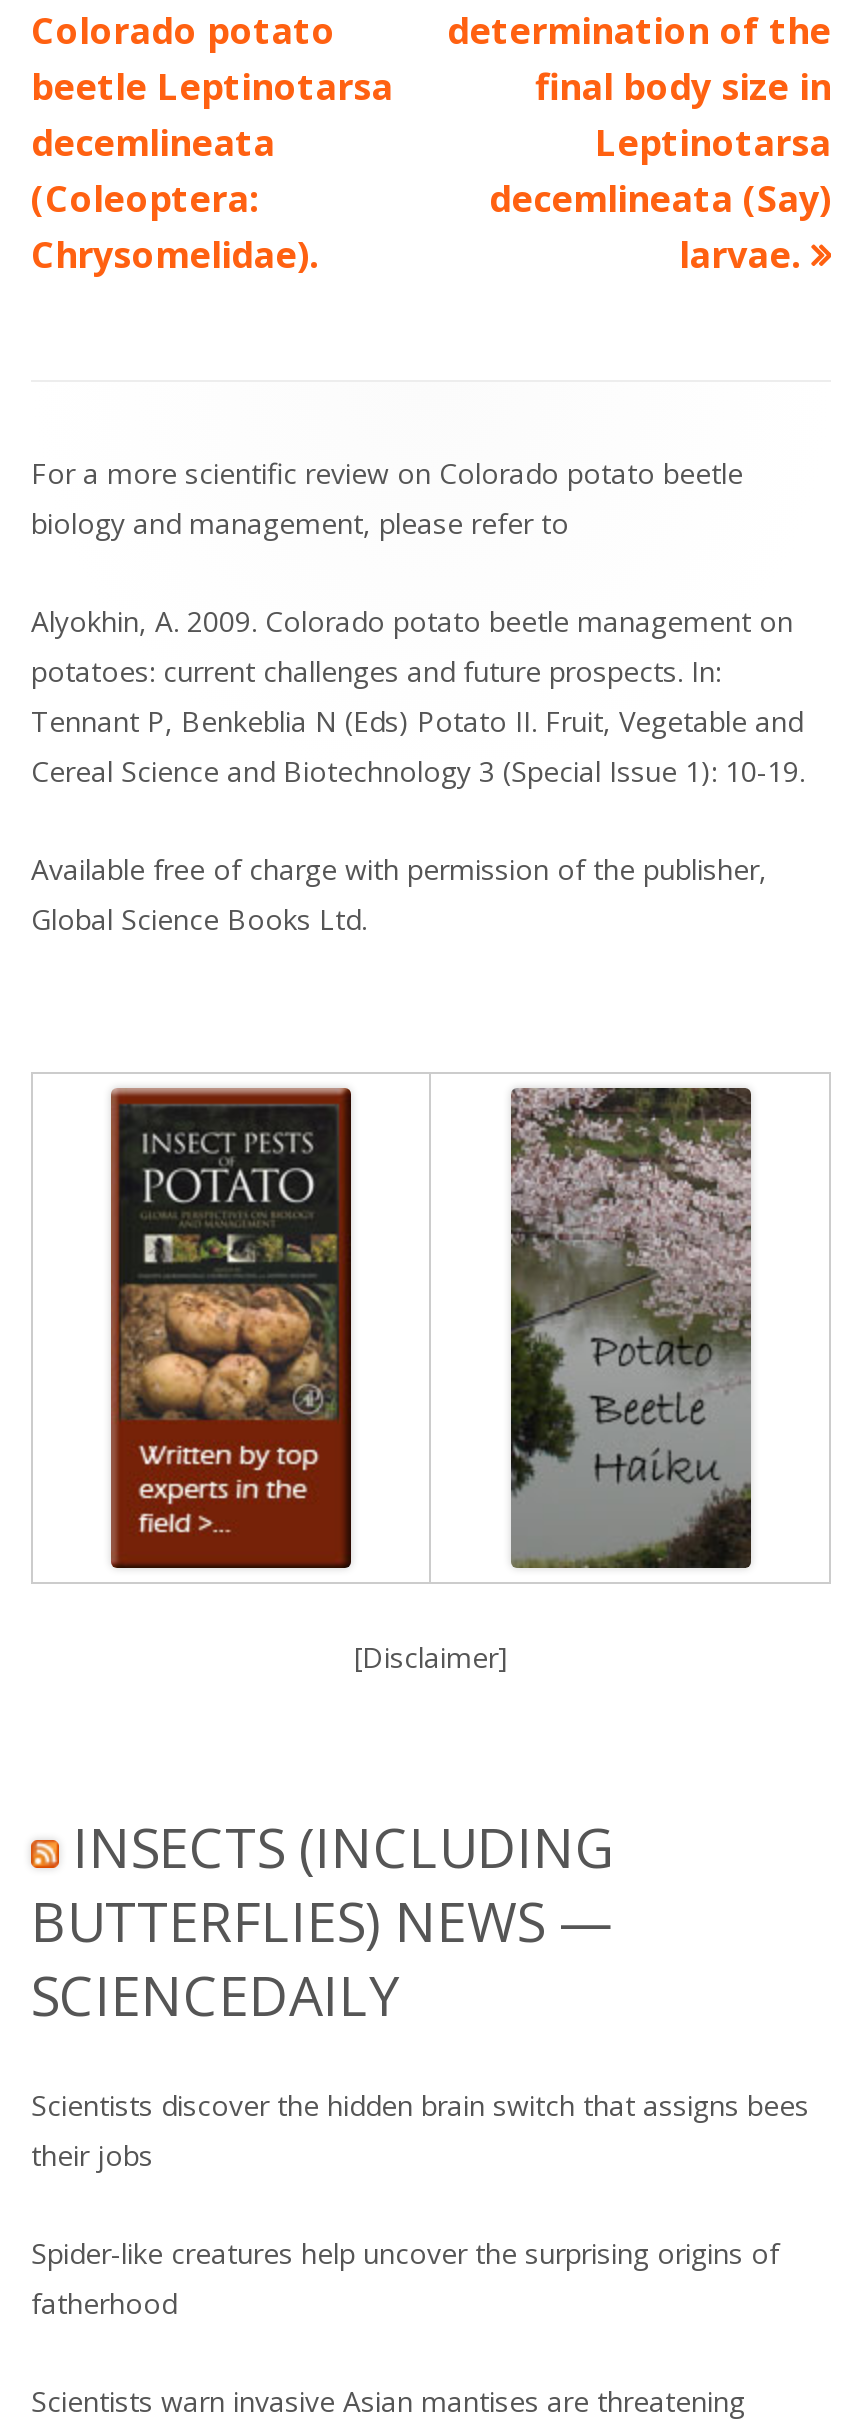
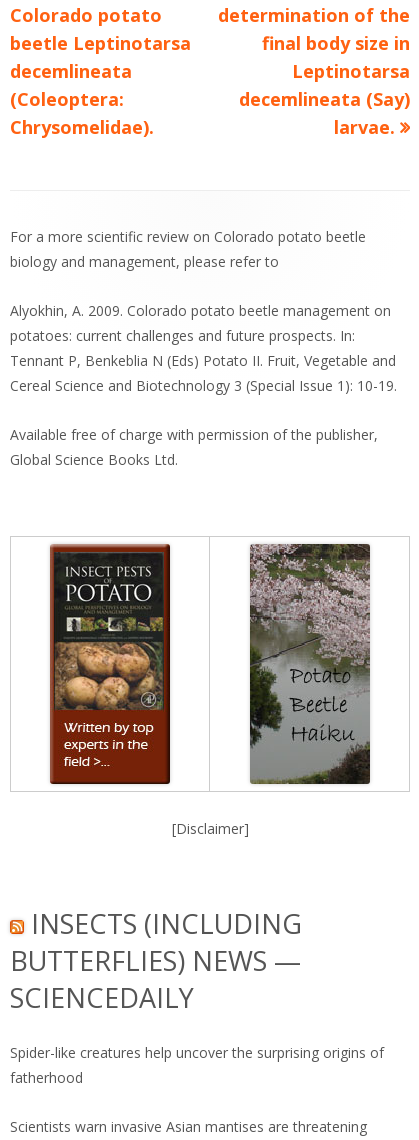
- Scientists discover the hidden brain switch that assigns bees
- their jobs
